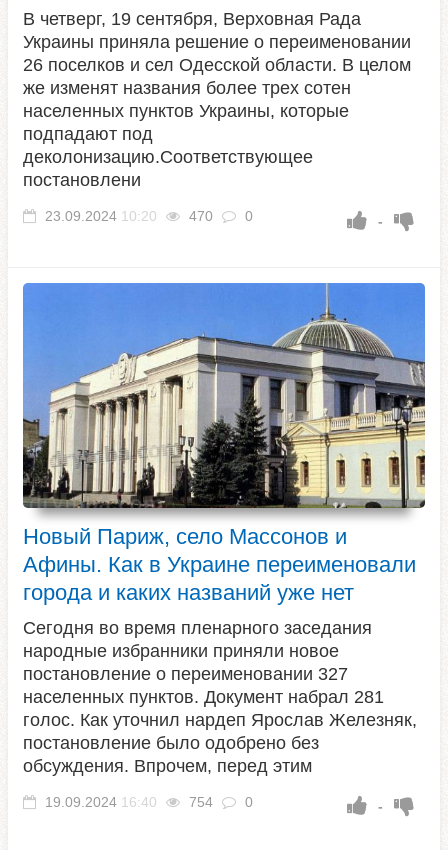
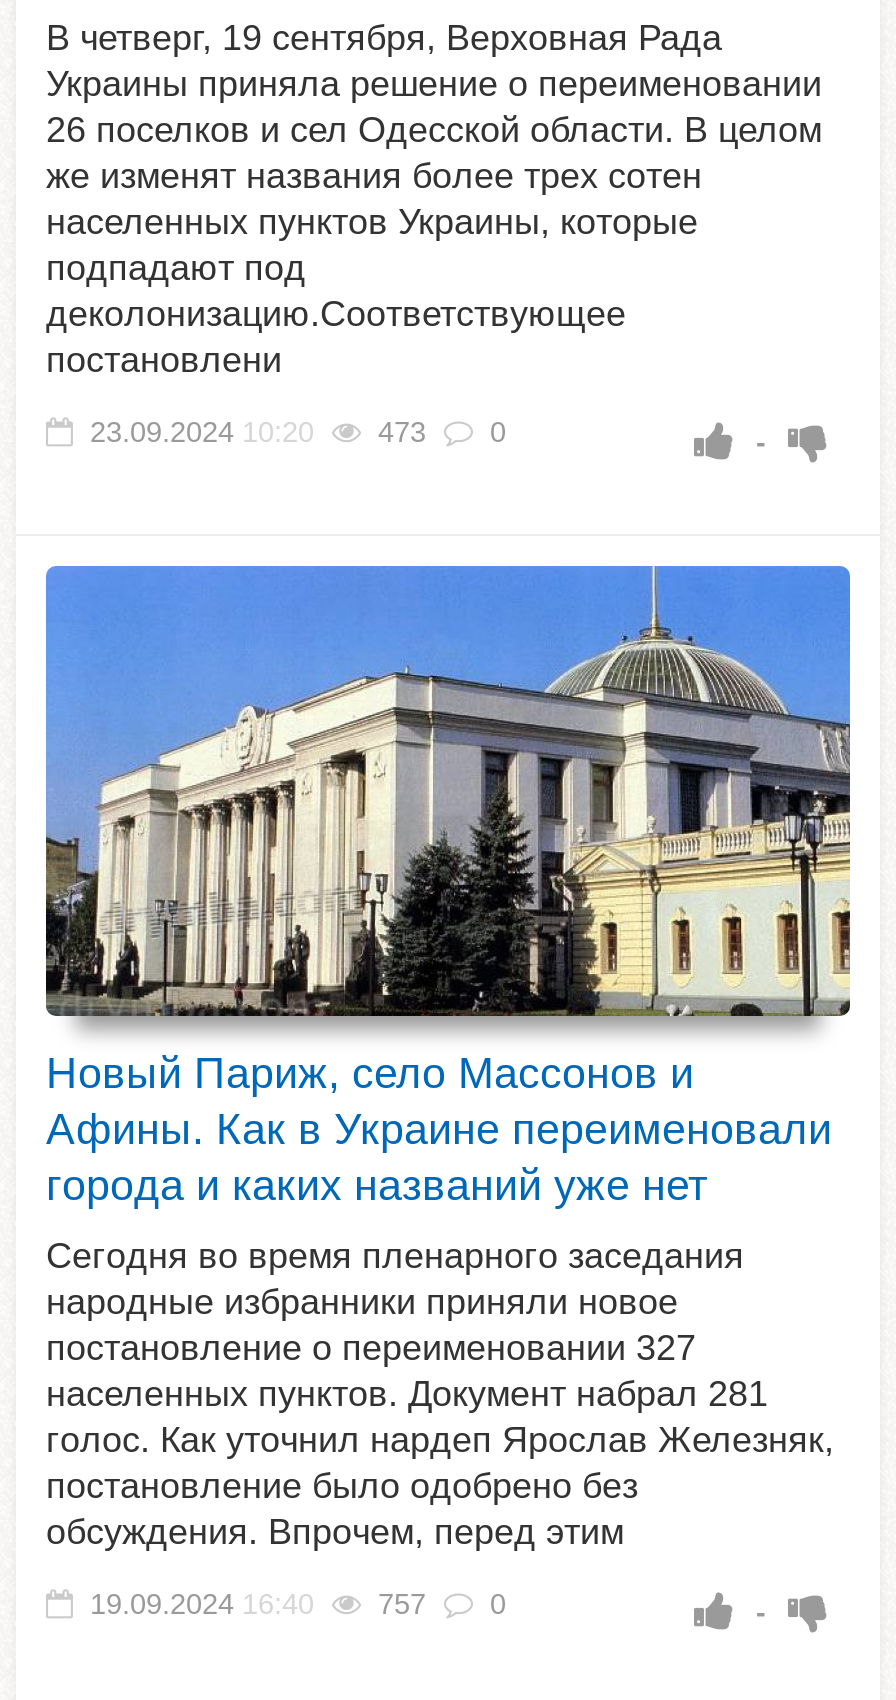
- 23.09.2024 10:20 470 0
+ 23.09.2024 10:20 473 0

- 19.09.2024 16:40 754 0
+ 19.09.2024 16:40 757 0
